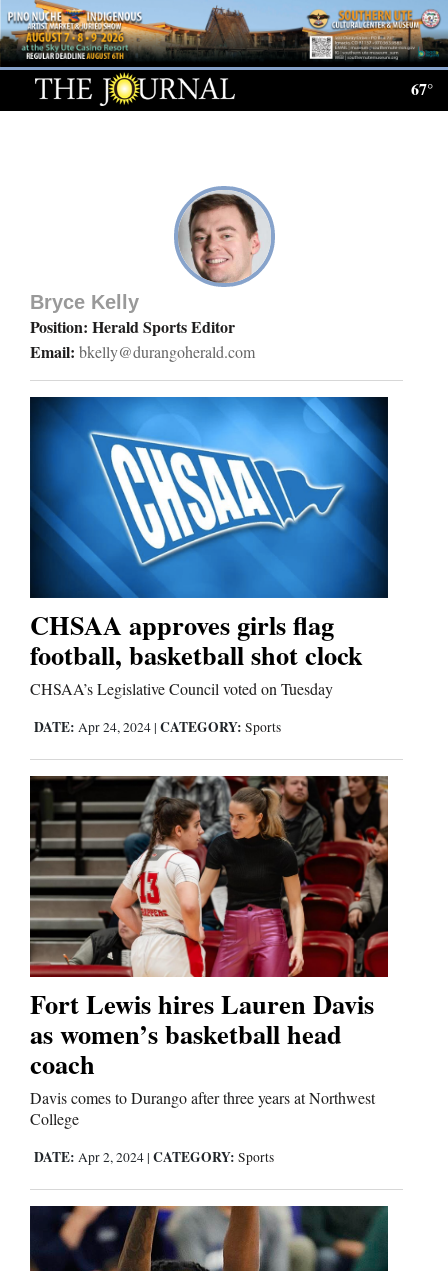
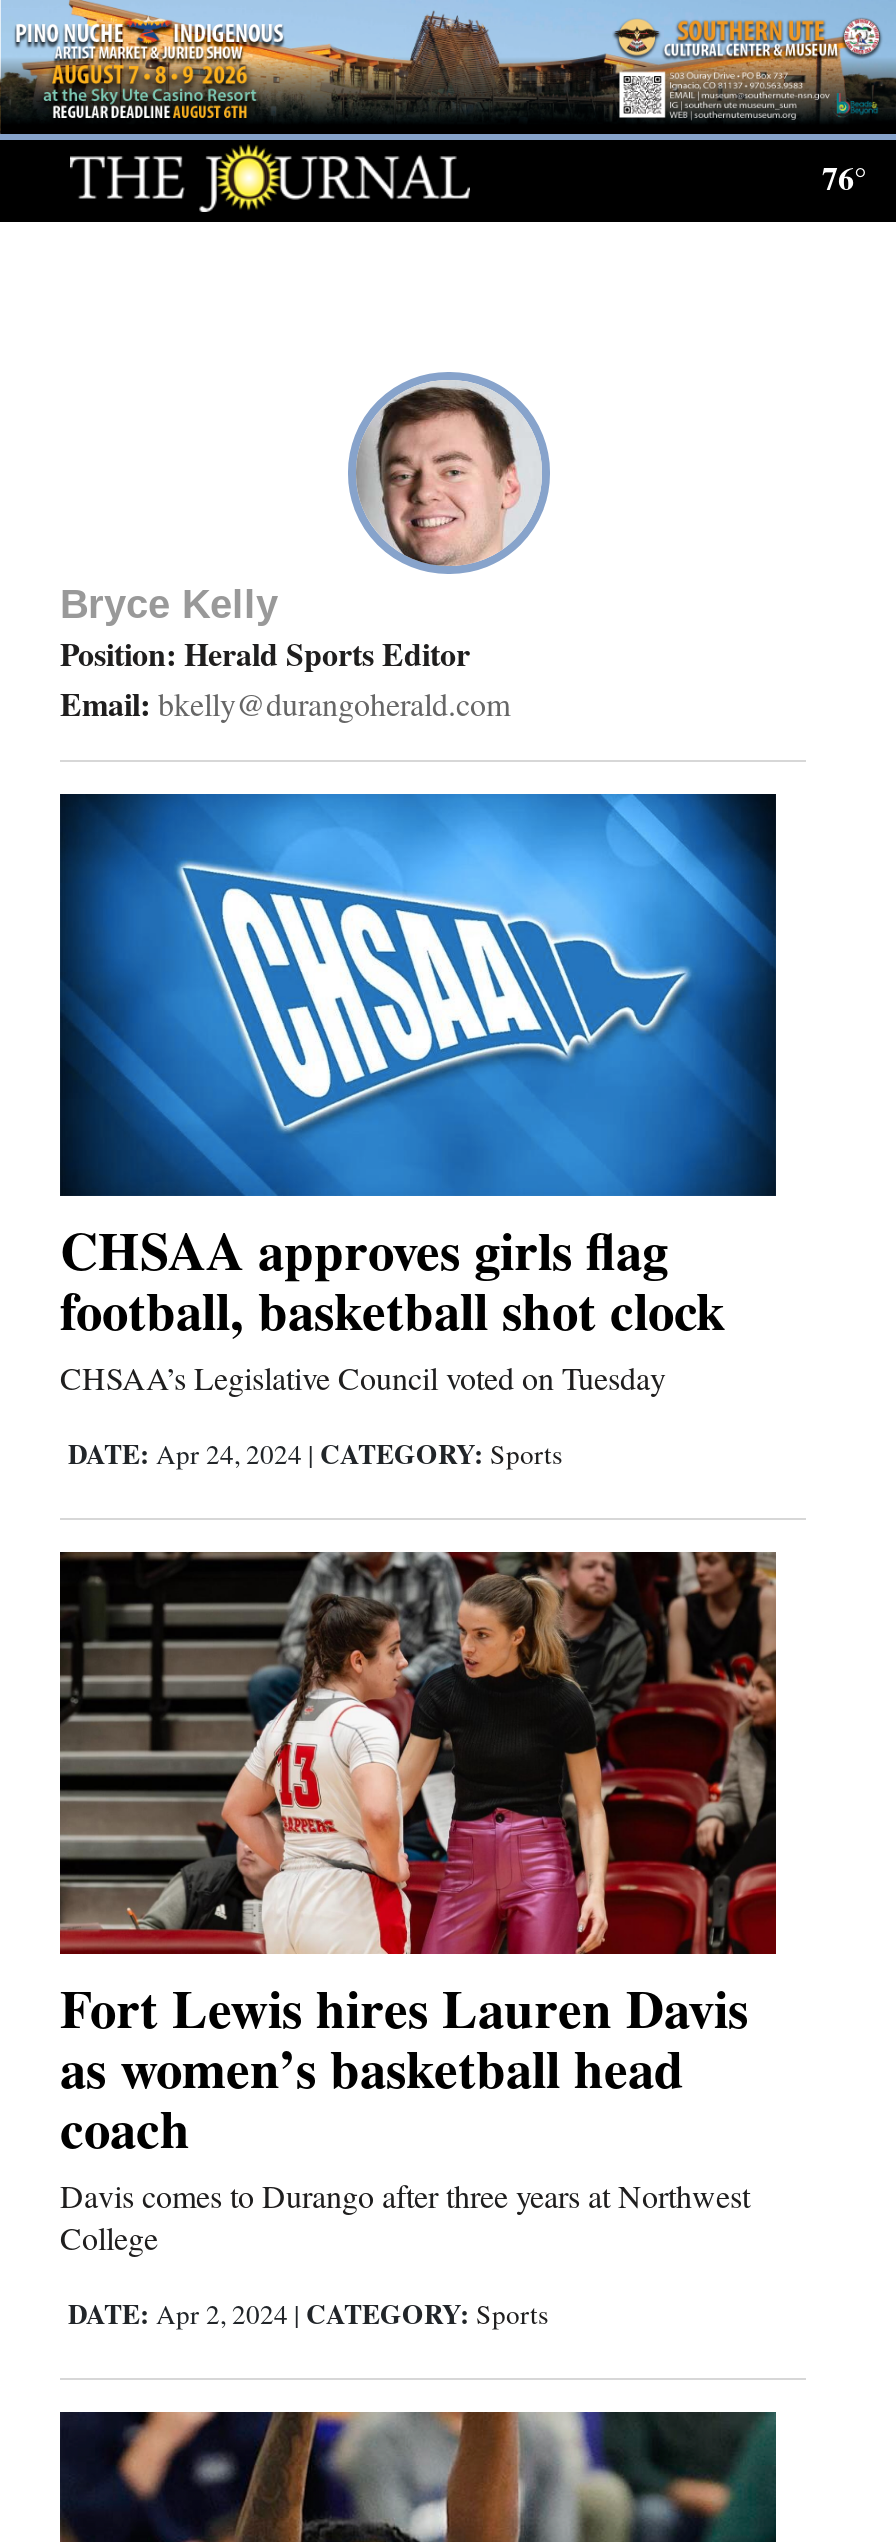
- 67°
+ 76°
